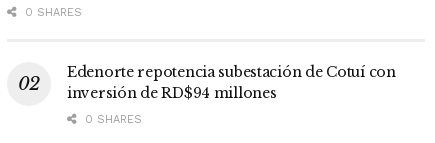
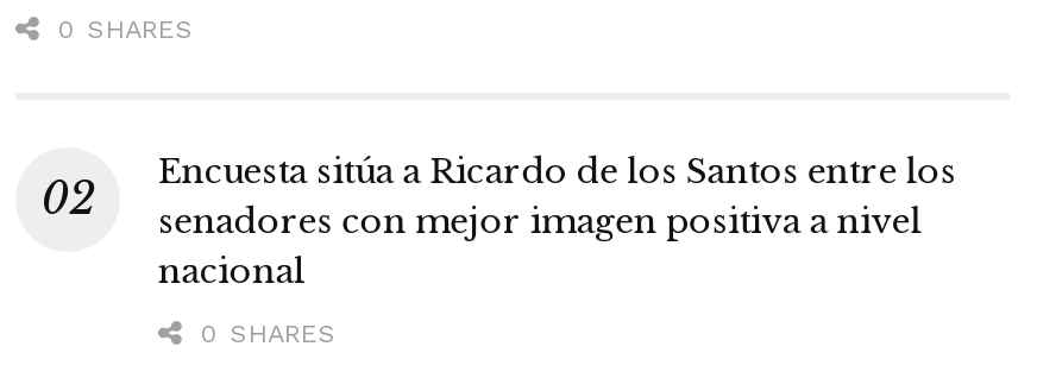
- Edenorte repotencia subestación de Cotuí con
- inversión de RD$94 millones
+ Encuesta sitúa a Ricardo de los Santos entre los
+ senadores con mejor imagen positiva a nivel
+ nacional
